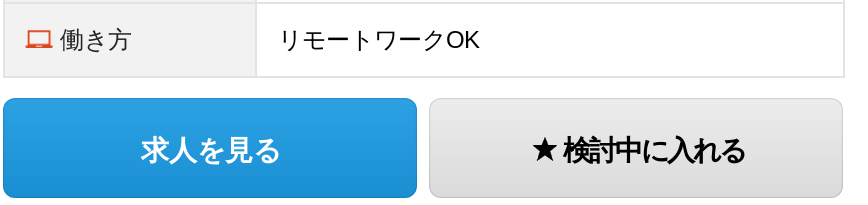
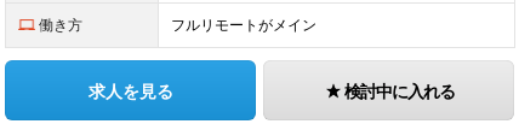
- リモートワークOK
+ フルリモートがメイン
